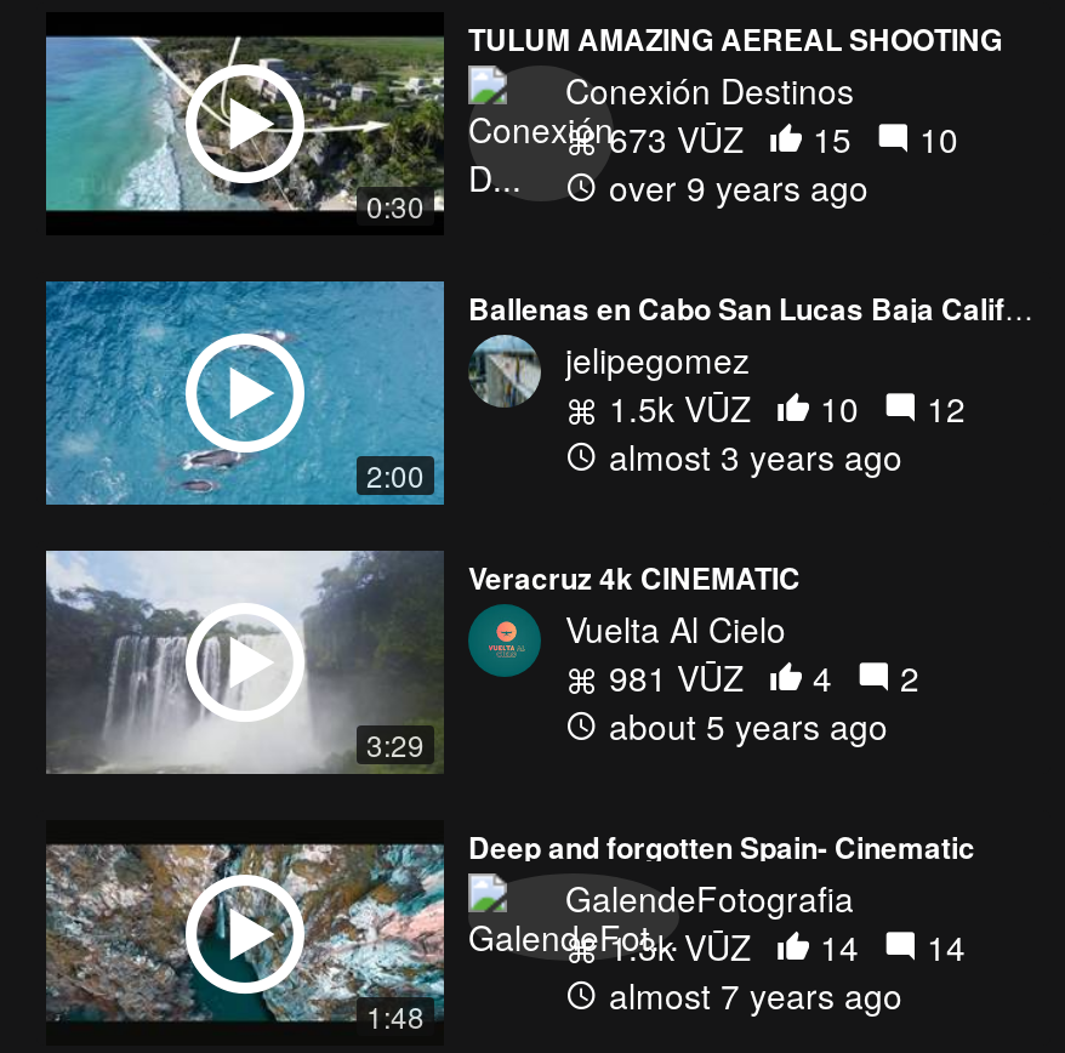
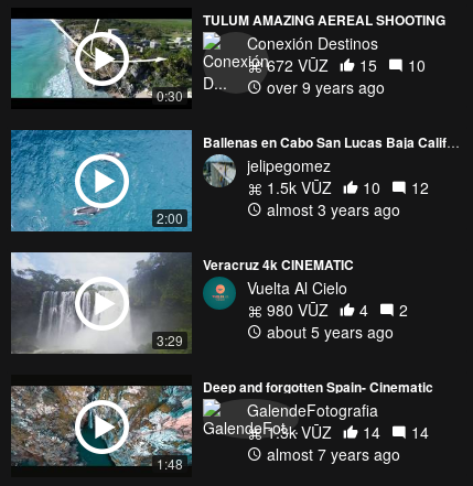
- 673 VŪZ 15 10
+ 672 VŪZ 15 10

- 981 VŪZ 4 2
+ 980 VŪZ 4 2
